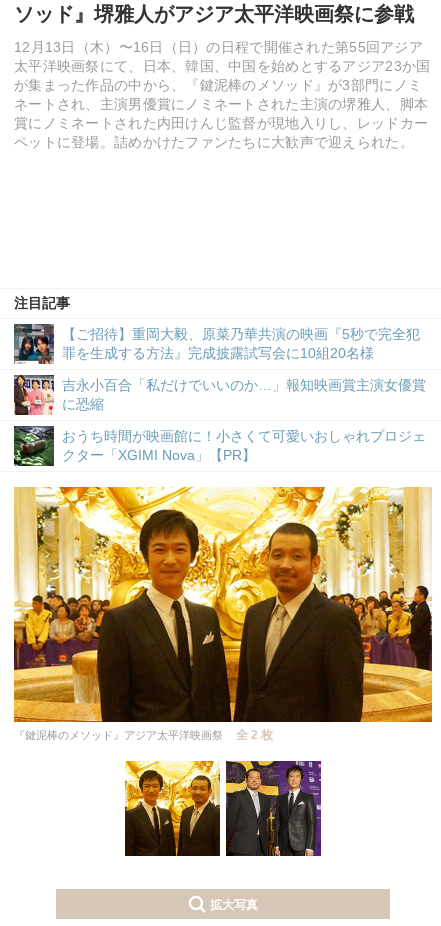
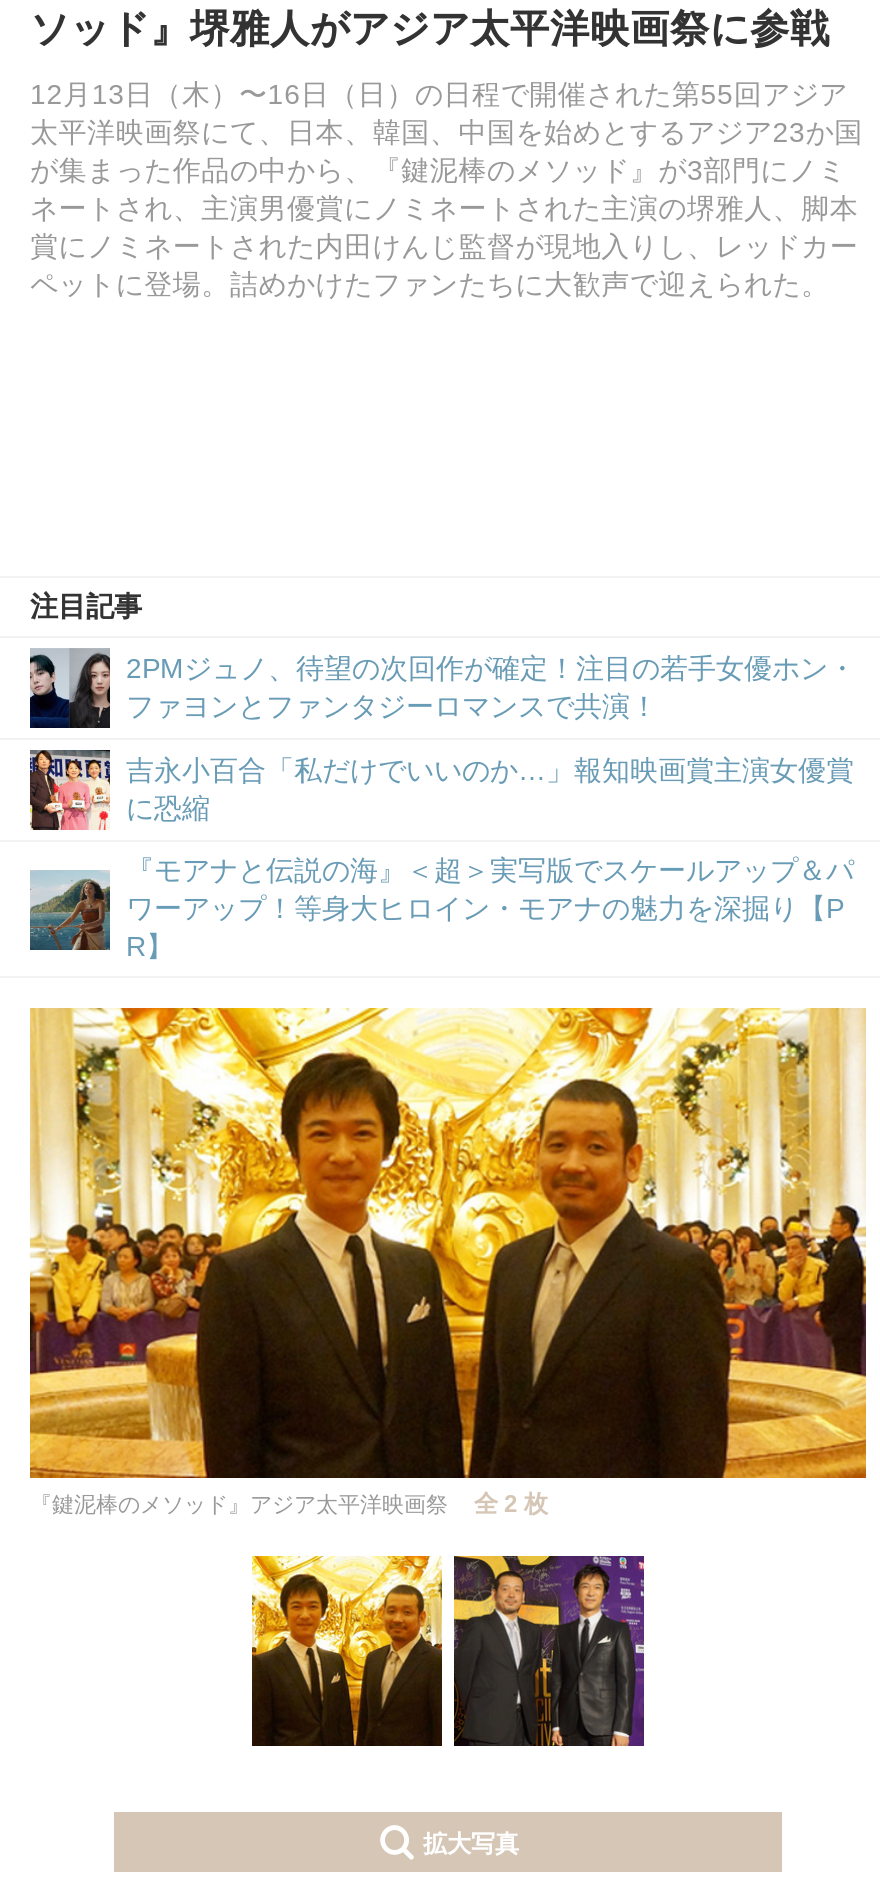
- [image]
- 【ご招待】重岡大毅、原菜乃華共演の映画『5秒で完全犯
- 罪を生成する方法』完成披露試写会に10組20名様
+ [image]
+ 2PMジュノ、待望の次回作が確定！注目の若手女優ホン・
+ ファヨンとファンタジーロマンスで共演！

- [image]
- おうち時間が映画館に！小さくて可愛いおしゃれプロジェ
- クター「XGIMI Nova」【PR】
+ [image]
+ 『モアナと伝説の海』＜超＞実写版でスケールアップ＆パ
+ ワーアップ！等身大ヒロイン・モアナの魅力を深掘り【P
+ R】
